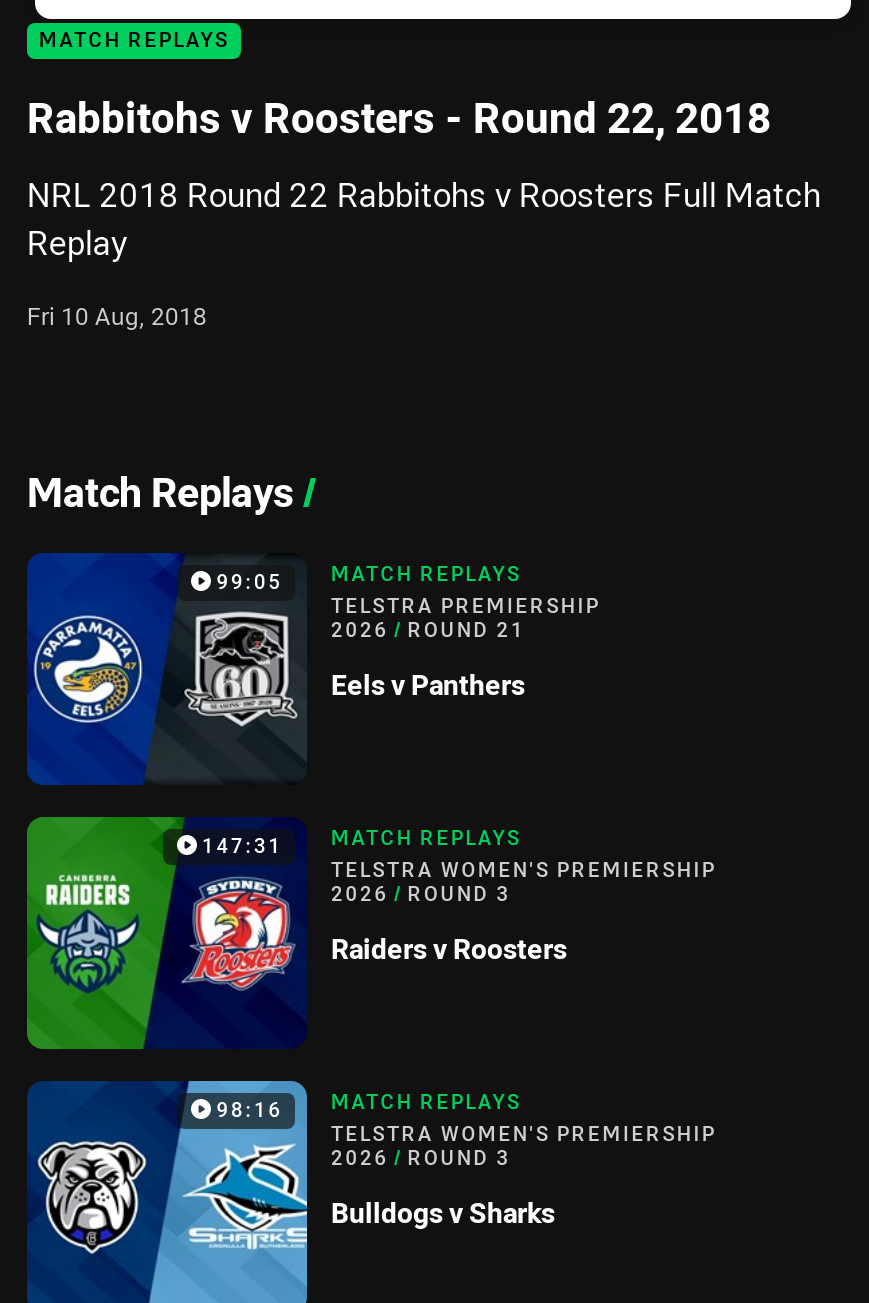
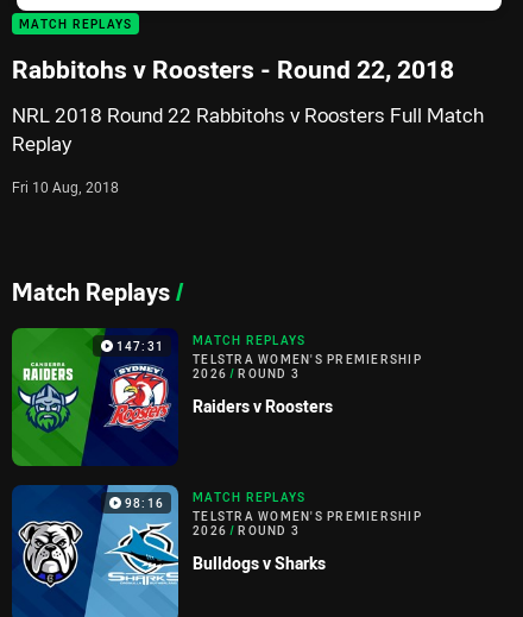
- [image]
- 99:05
- MATCH REPLAYS
- TELSTRA PREMIERSHIP
- 2026 / ROUND 21
- Eels v Panthers
